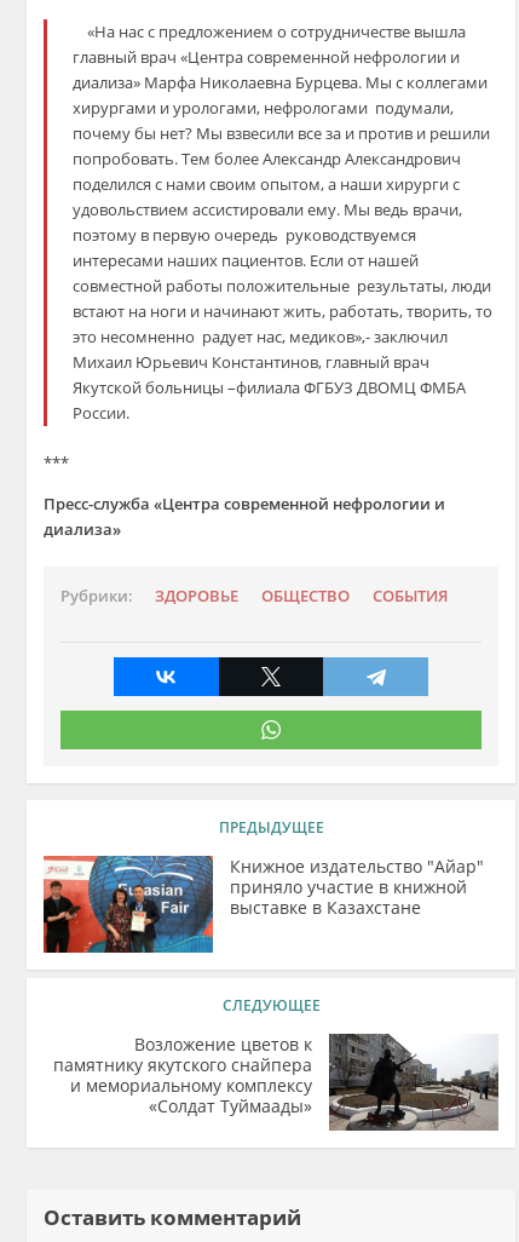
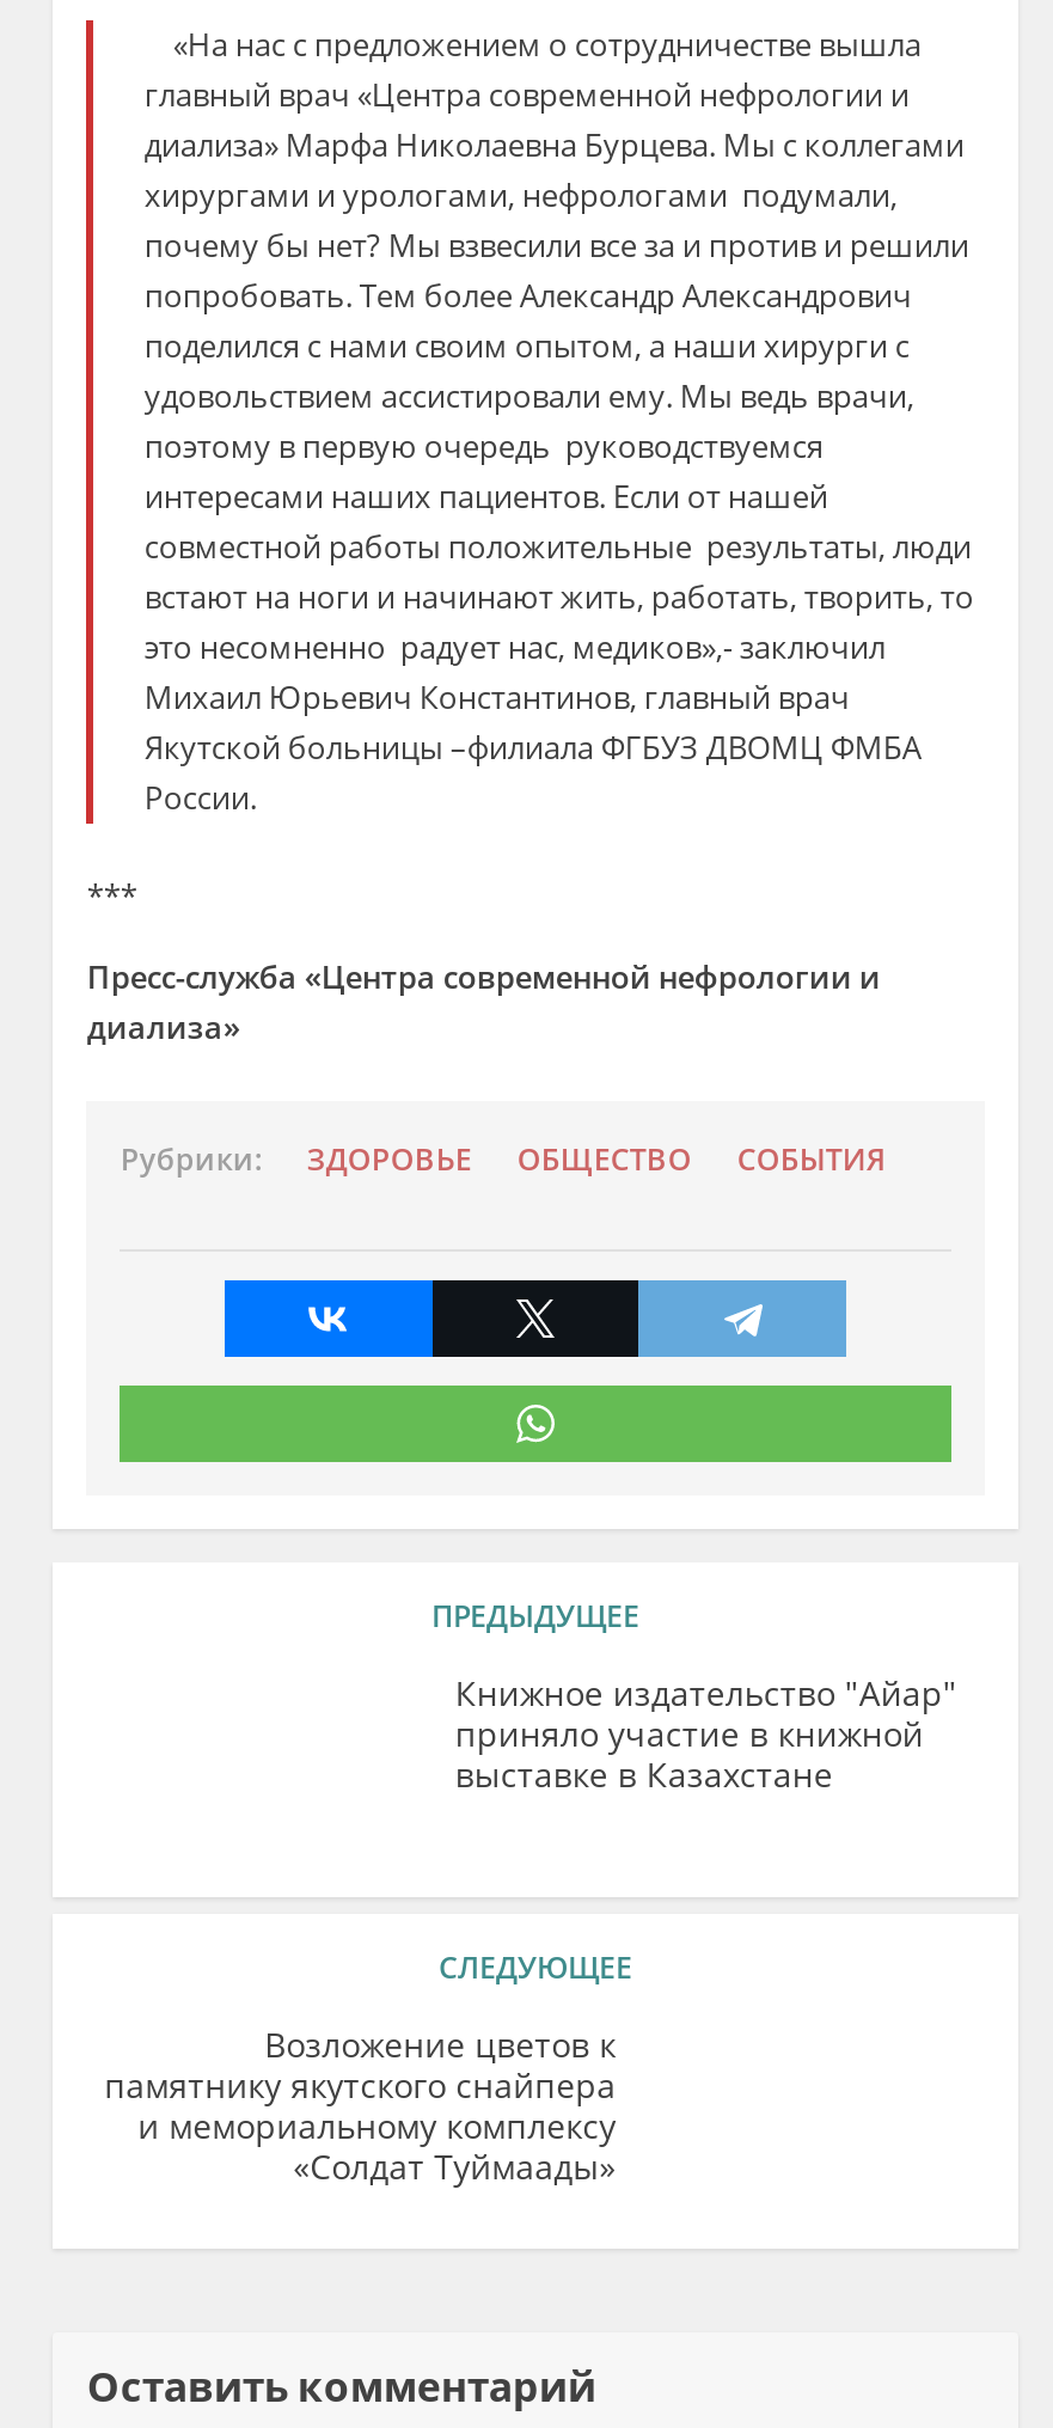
- [image]

- [image]
